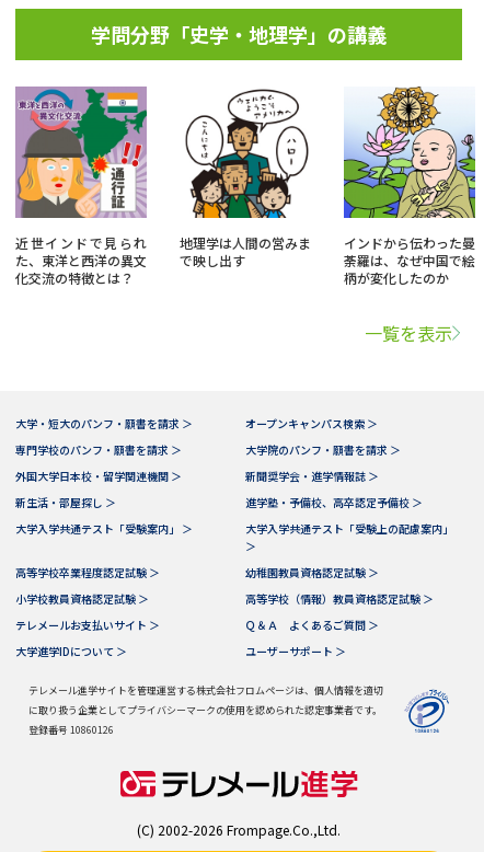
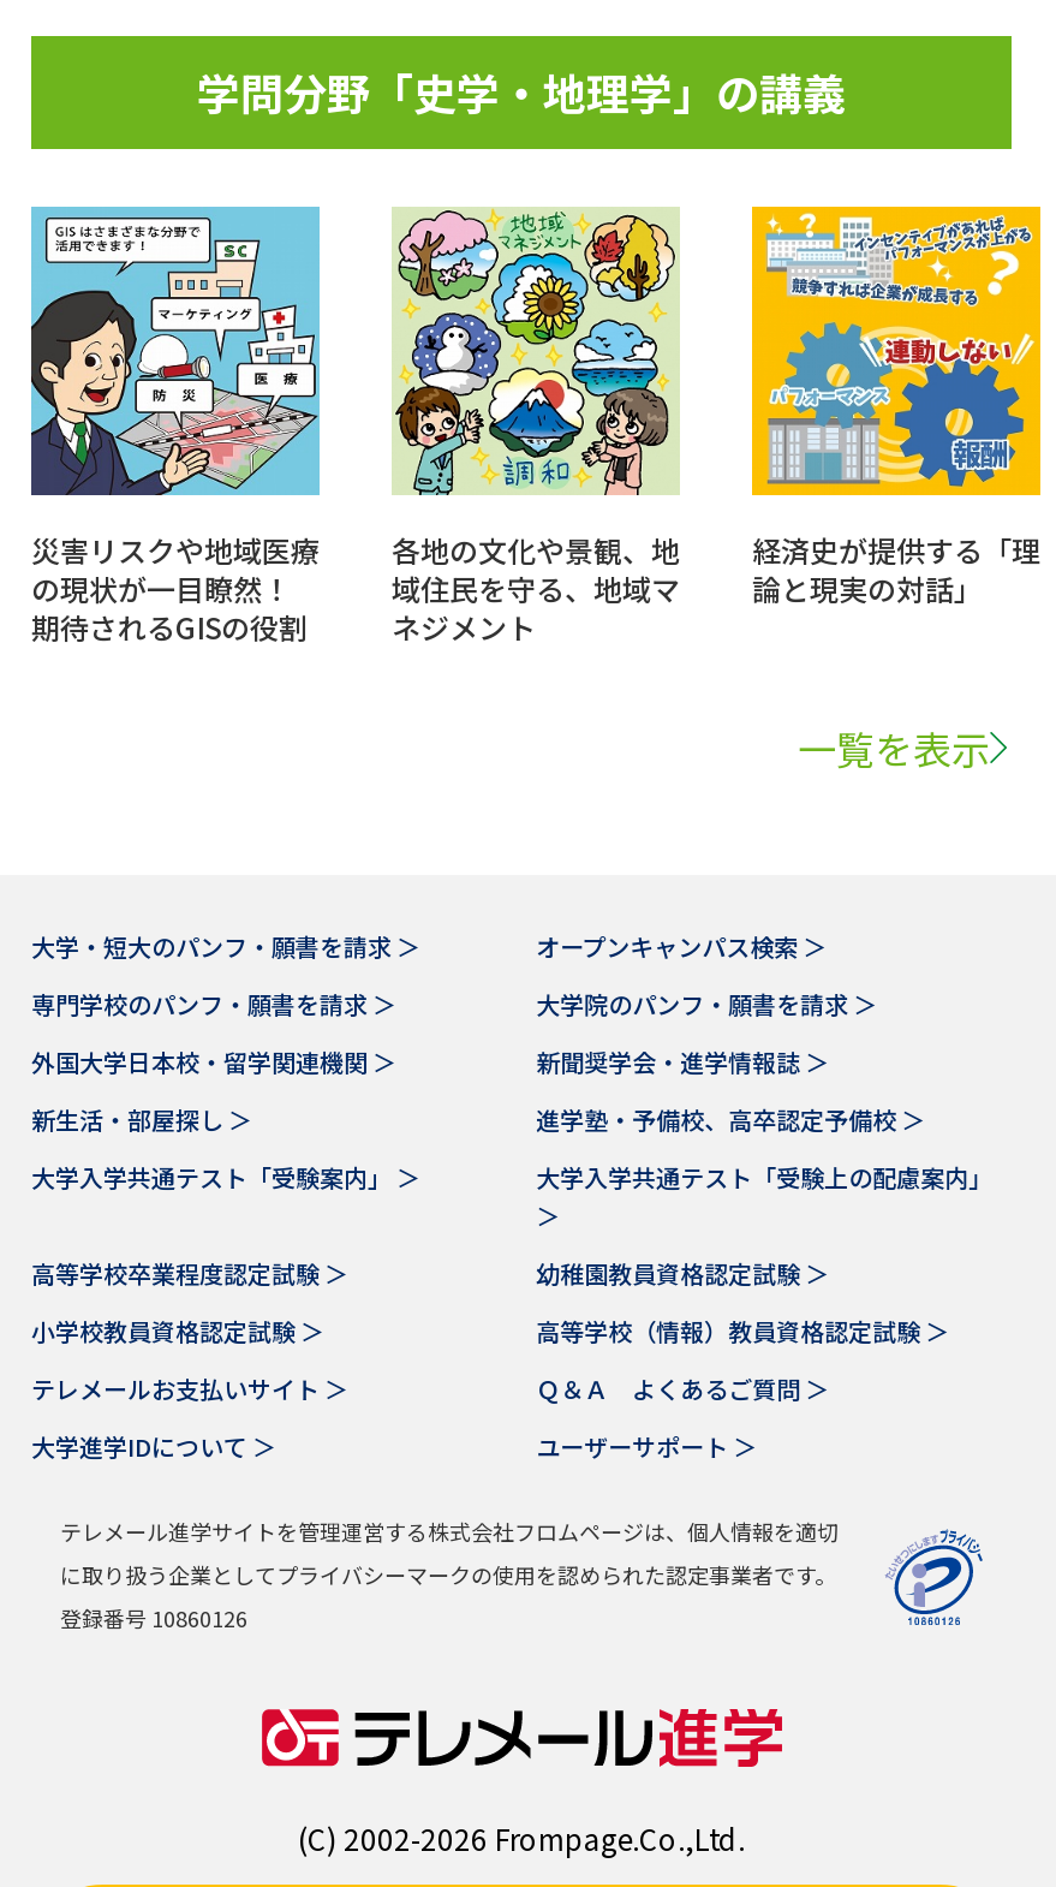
- [image]
- 近世インドで見られ
- た、東洋と西洋の異文
- 化交流の特徴とは？
+ [image]
+ 災害リスクや地域医療
+ の現状が一目瞭然！
+ 期待されるGISの役割

- [image]
- 地理学は人間の営みま
- で映し出す
+ [image]
+ 各地の文化や景観、地
+ 域住民を守る、地域マ
+ ネジメント

- [image]
- インドから伝わった曼
- 荼羅は、なぜ中国で絵
- 柄が変化したのか
+ [image]
+ 経済史が提供する「理
+ 論と現実の対話」
